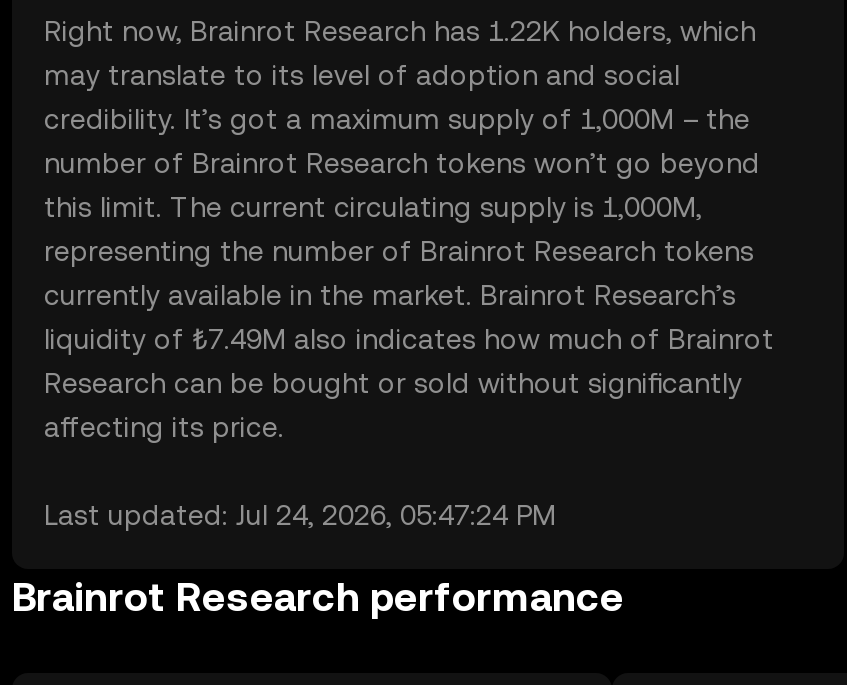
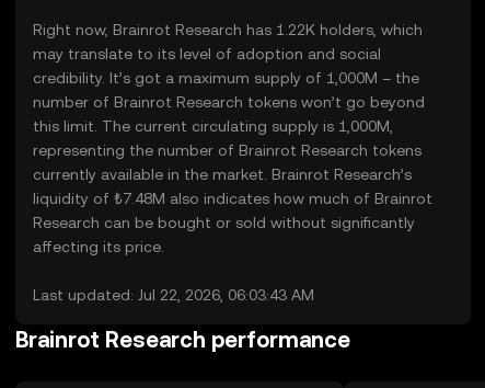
- liquidity of ₺7.49M also indicates how much of Brainrot
+ liquidity of ₺7.48M also indicates how much of Brainrot

- Last updated: Jul 24, 2026, 05:47:24 PM
+ Last updated: Jul 22, 2026, 06:03:43 AM
